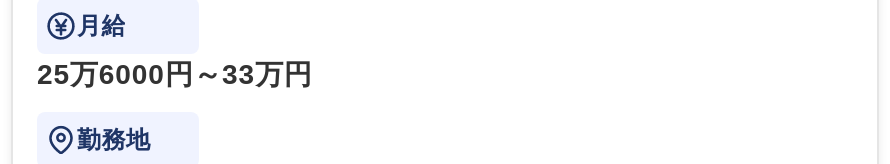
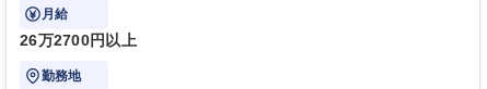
- 25万6000円～33万円
+ 26万2700円以上
